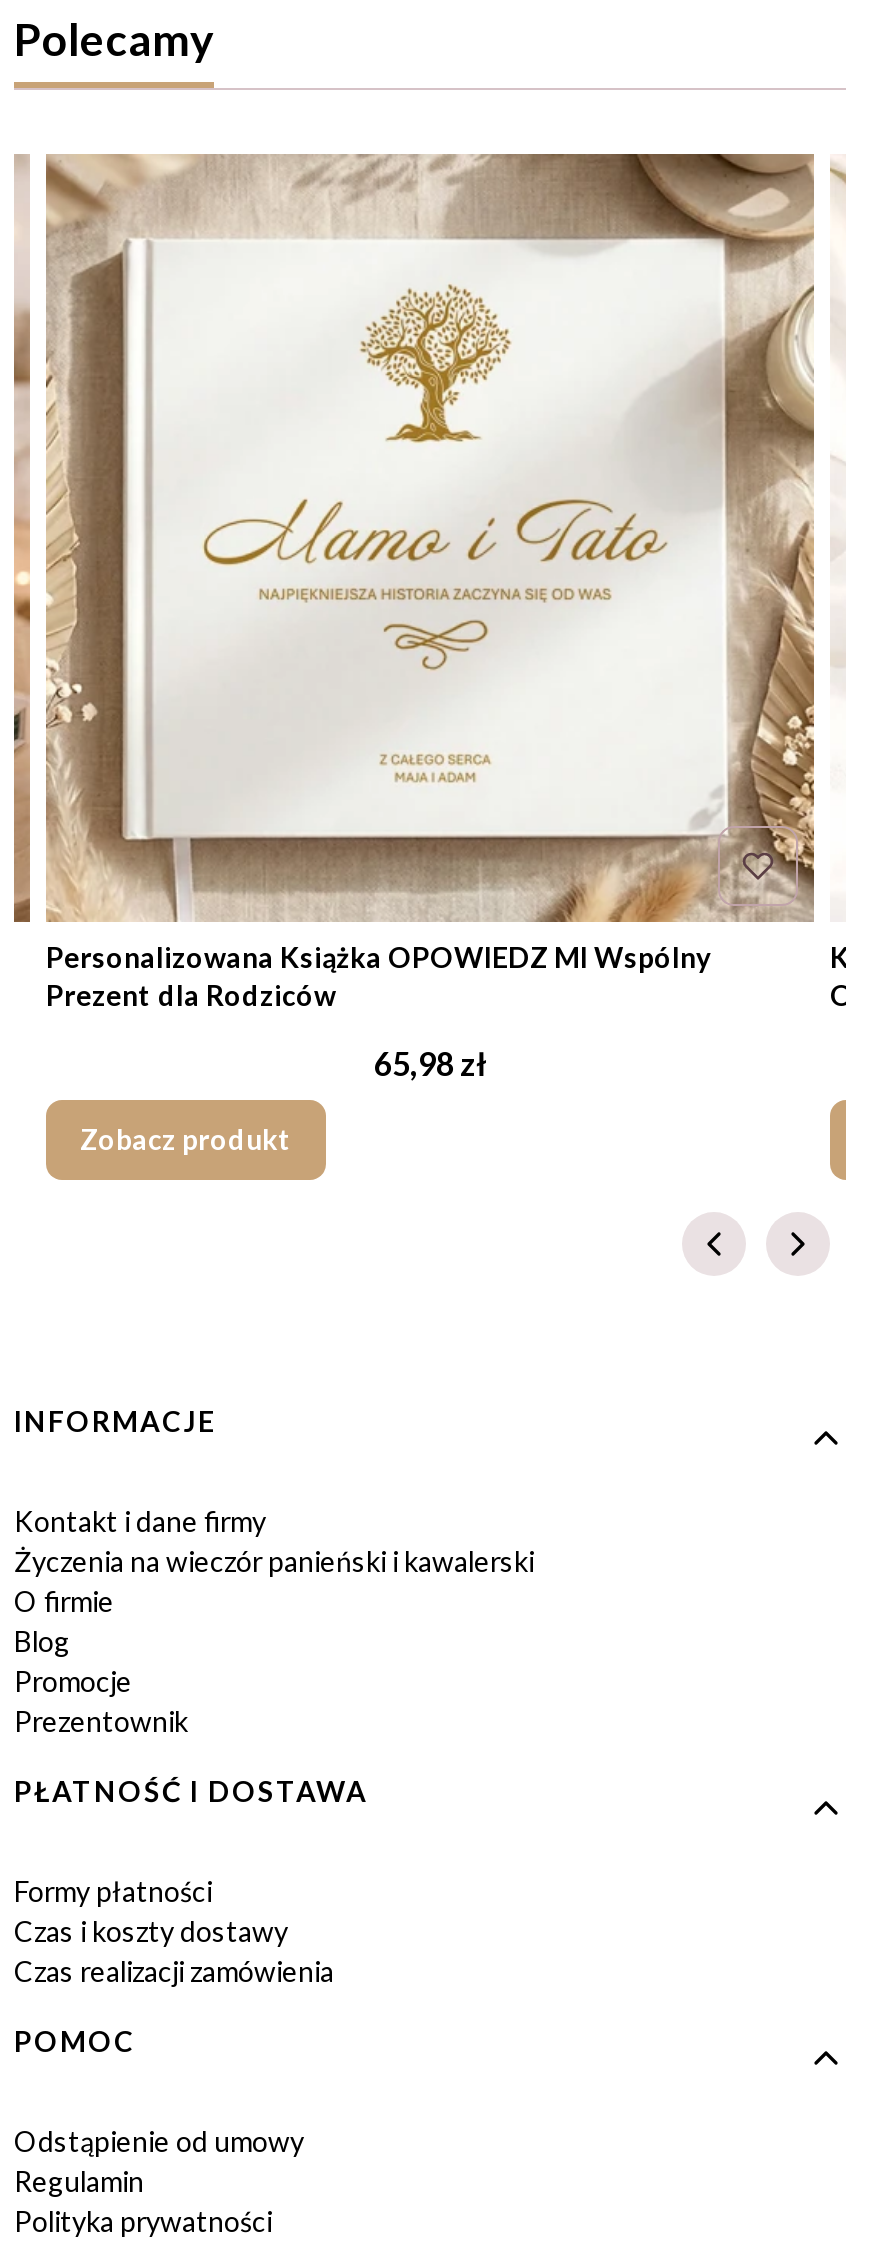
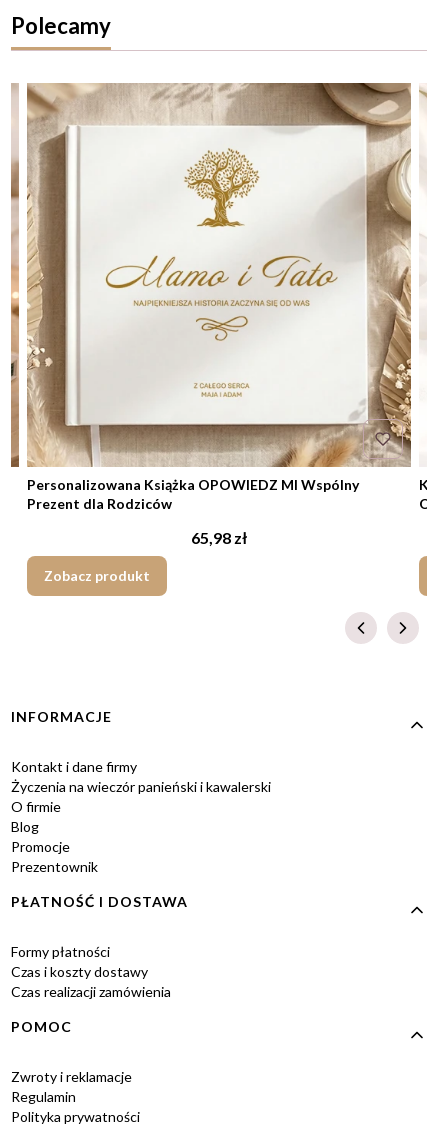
- Odstąpienie od umowy
+ Zwroty i reklamacje
